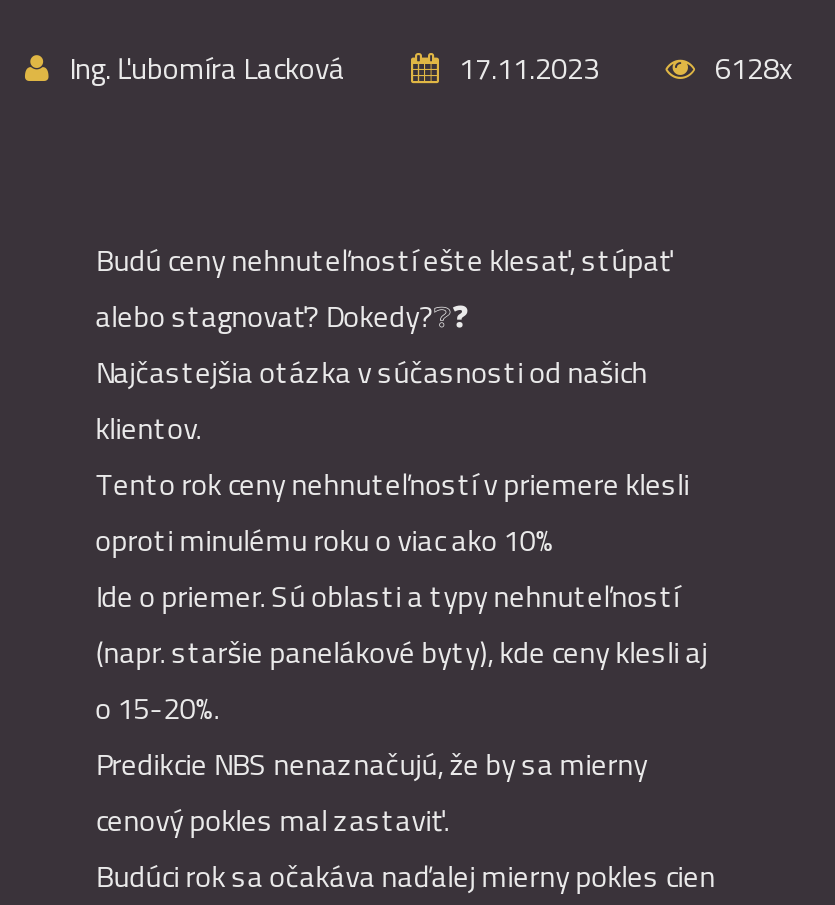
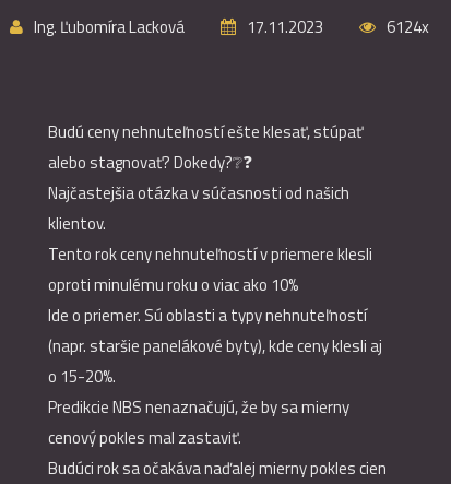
- 6128x
+ 6124x
